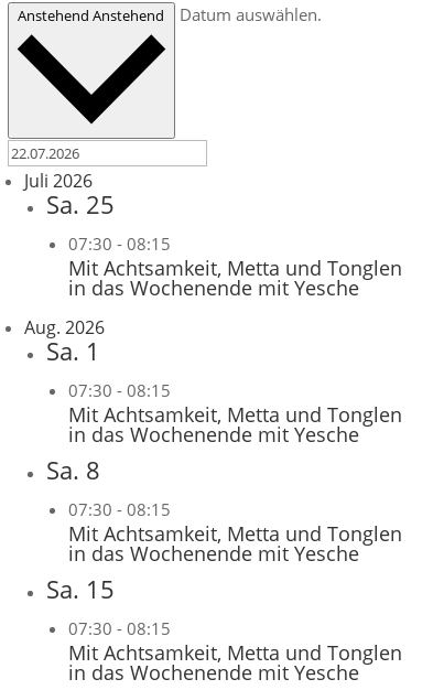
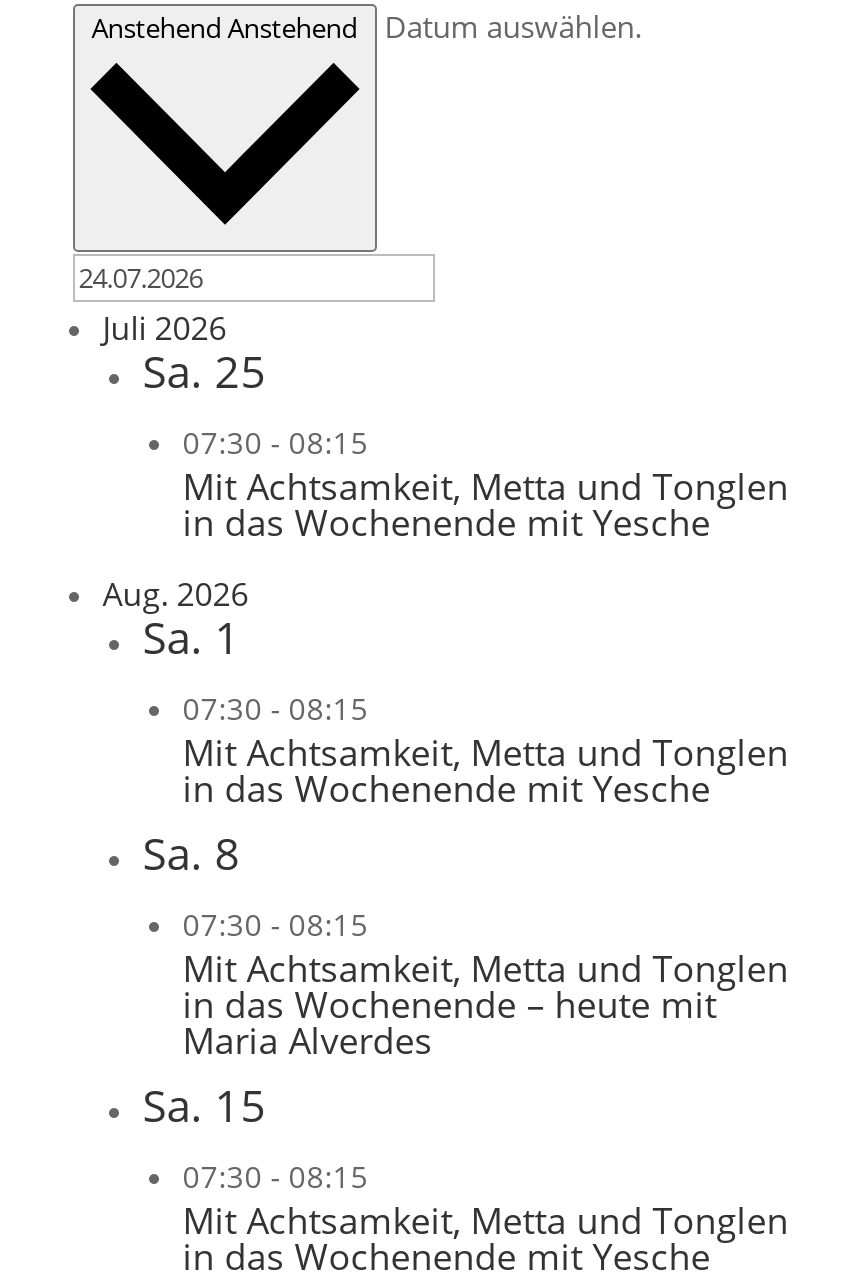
- in das Wochenende mit Yesche
+ in das Wochenende – heute mit
+ Maria Alverdes
